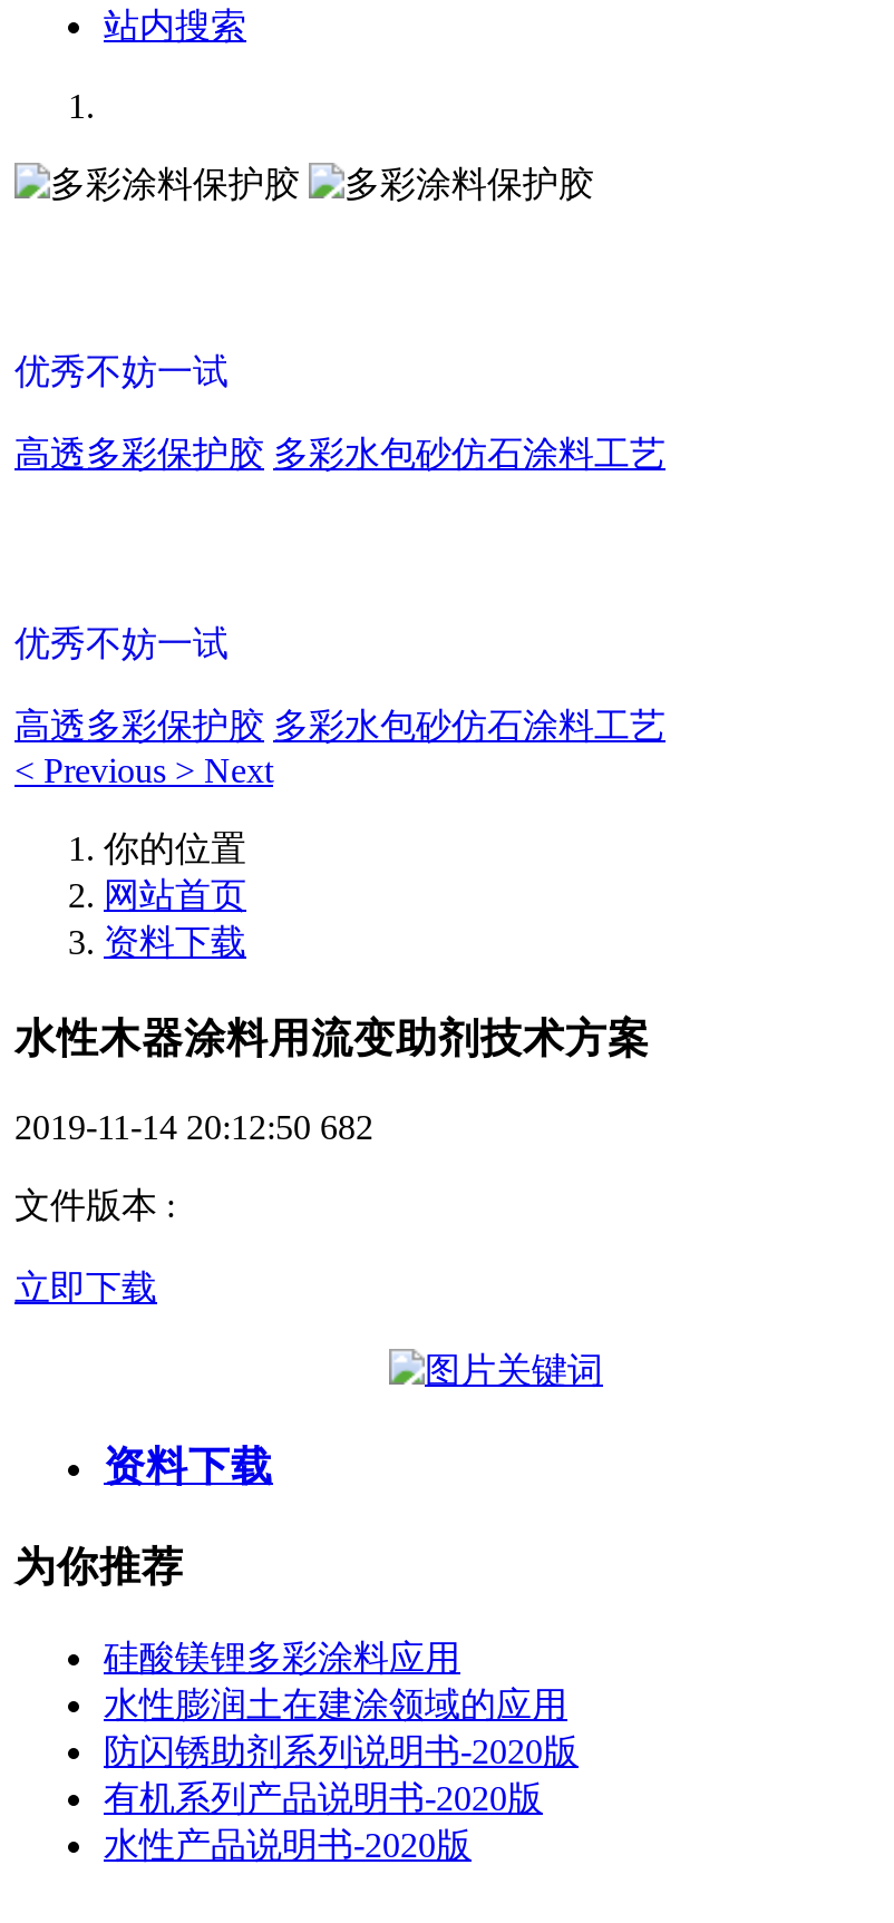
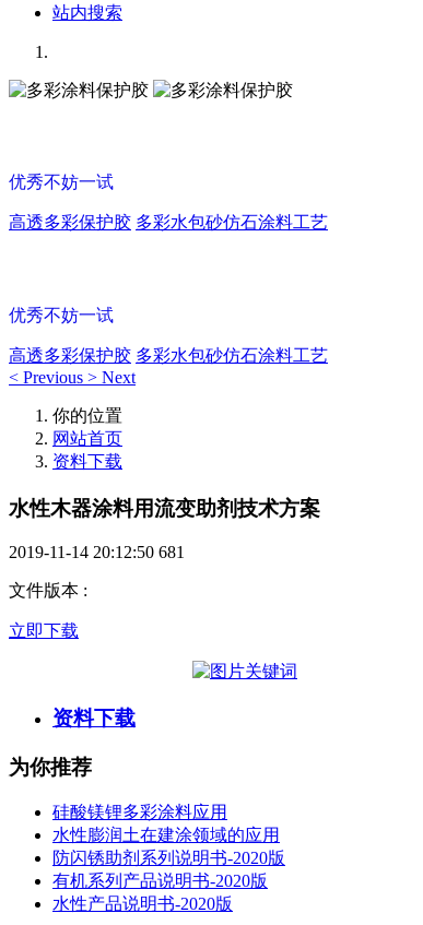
- 2019-11-14 20:12:50 682
+ 2019-11-14 20:12:50 681
